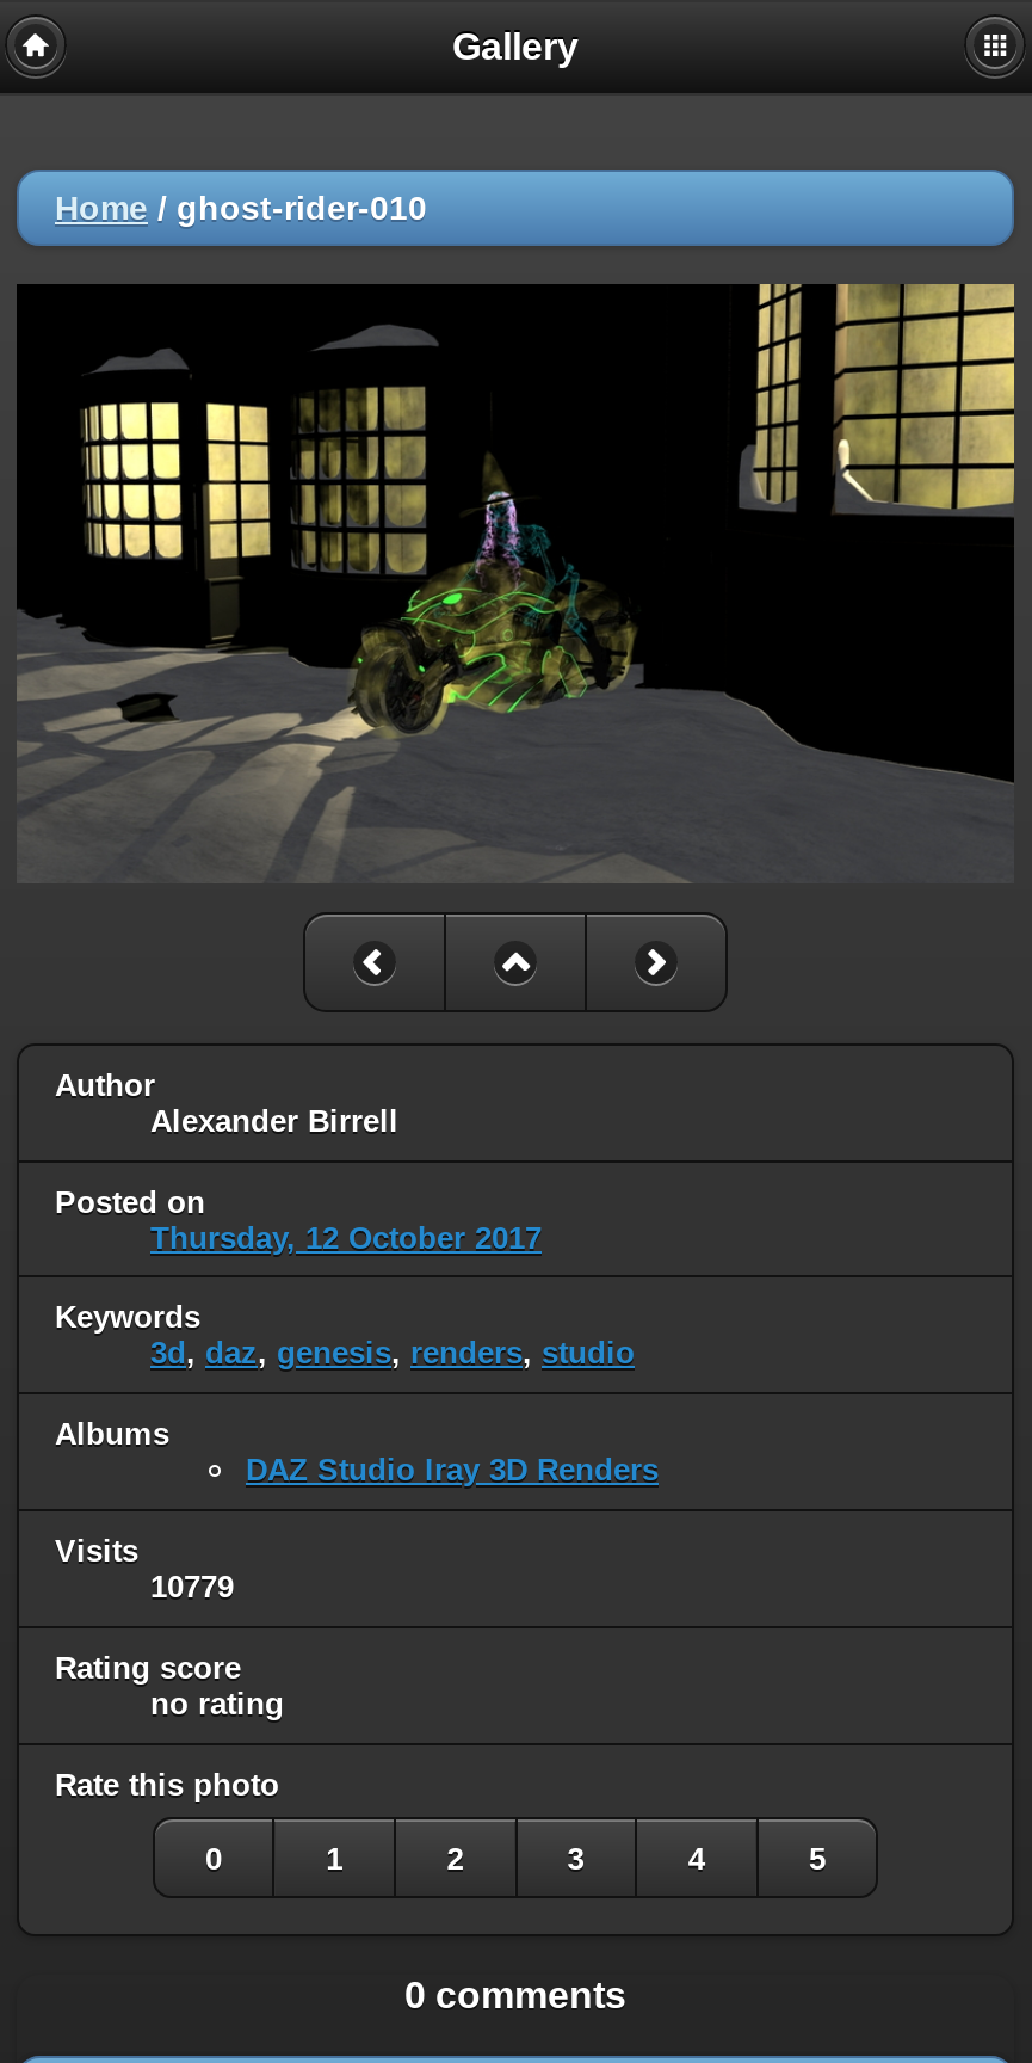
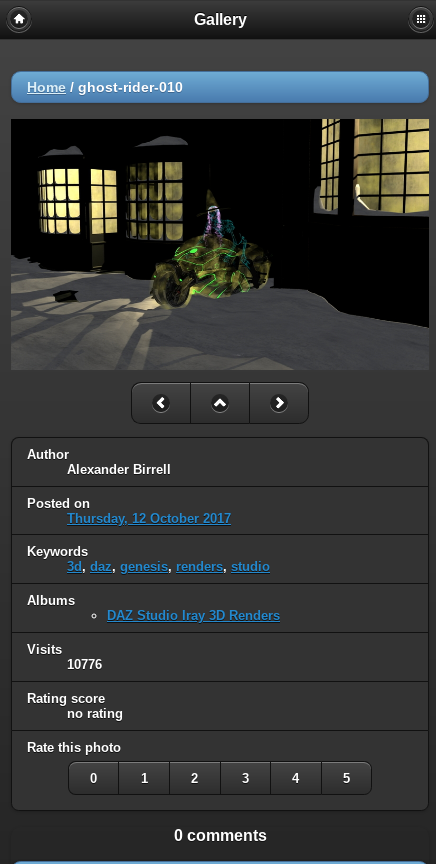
- 10779
+ 10776
